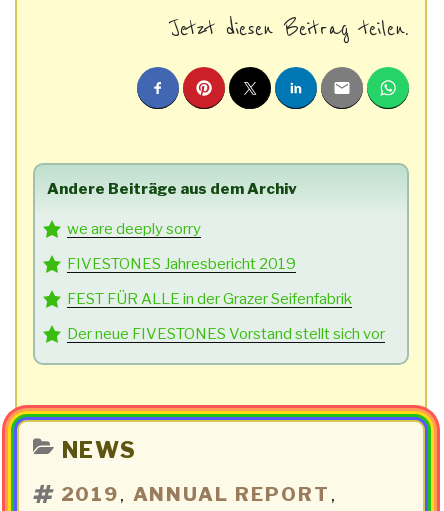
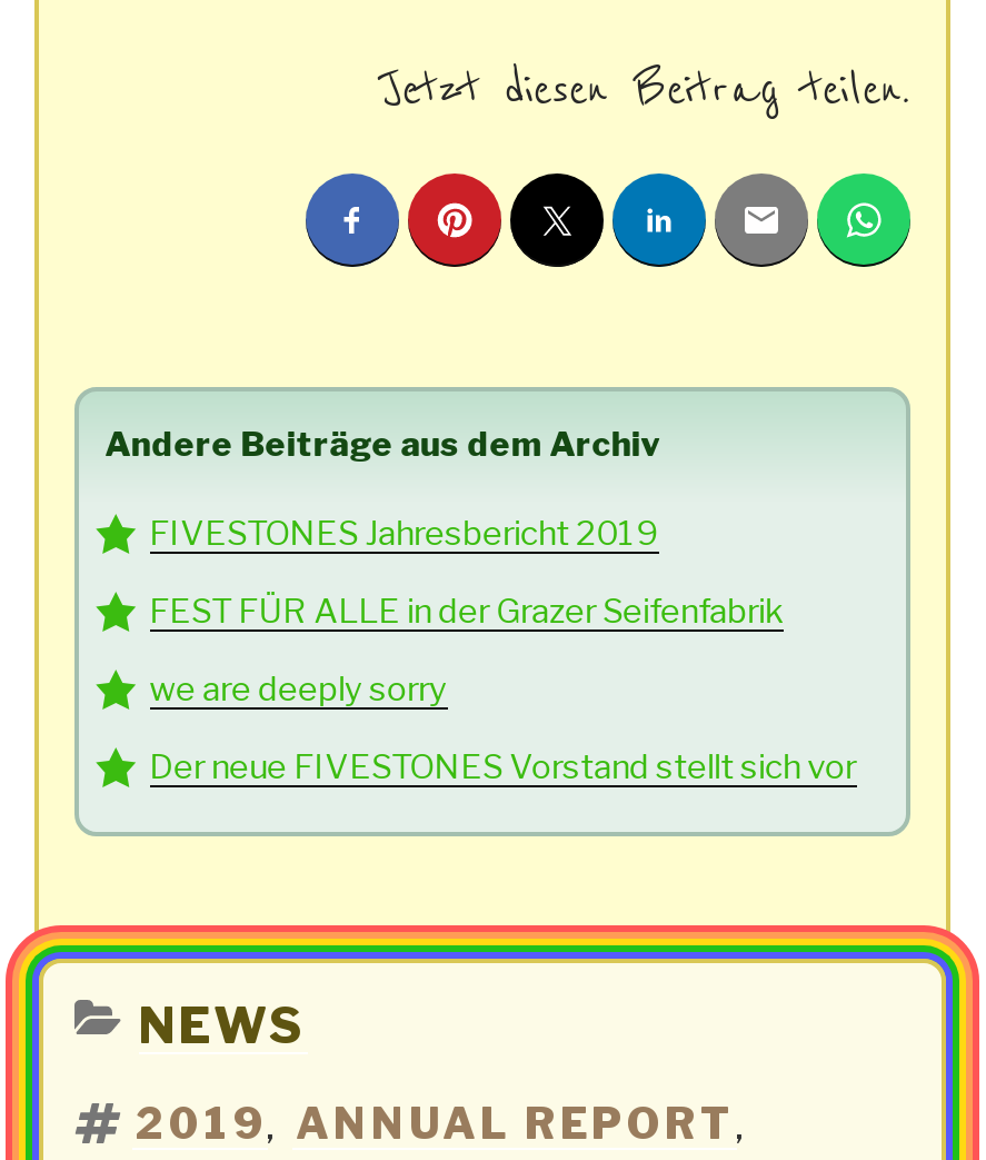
moved down: we are deeply sorry

moved up: FIVESTONES Jahresbericht 2019 | FEST FÜR ALLE in der Grazer Seifenfabrik
